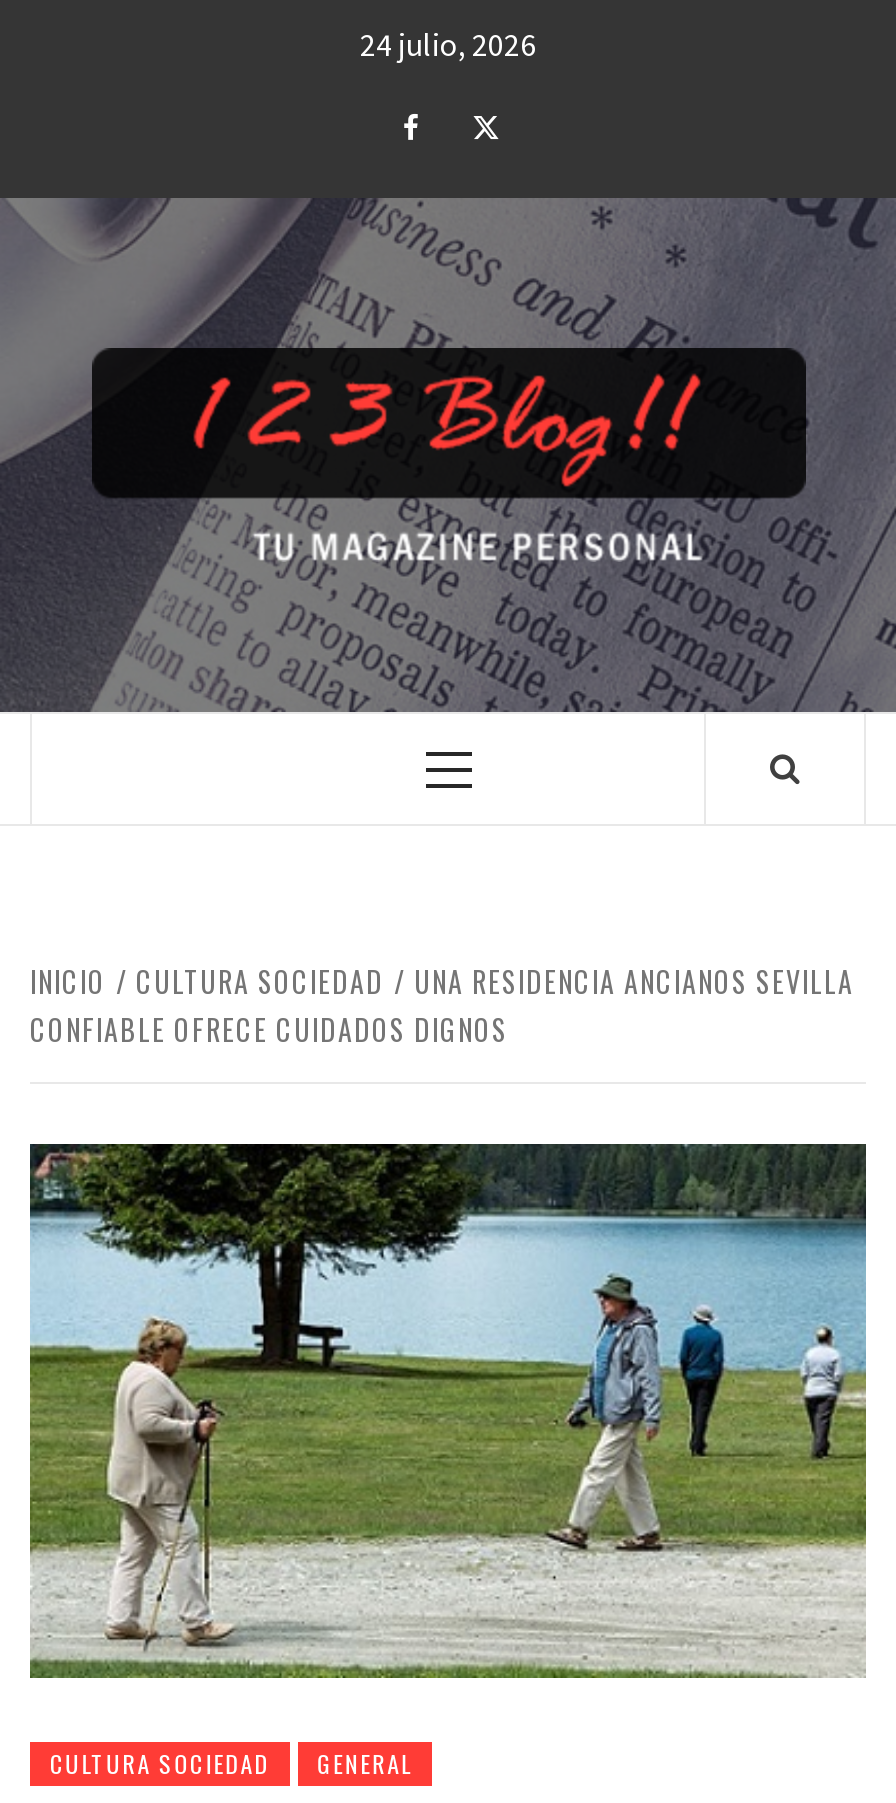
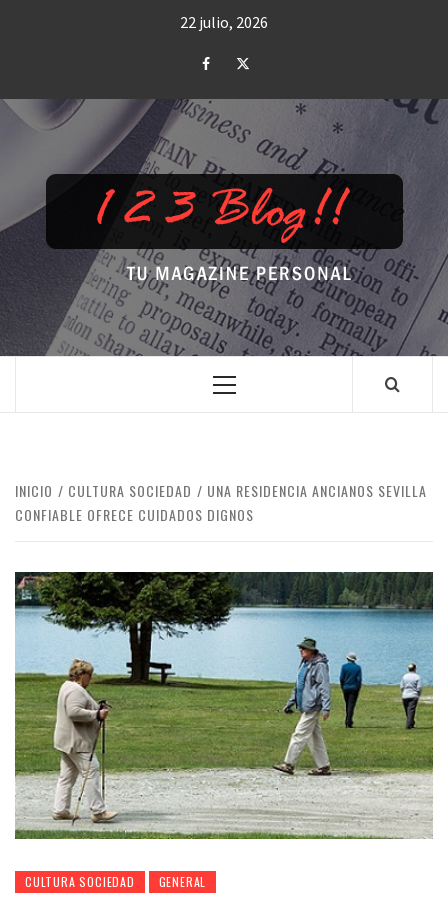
- 24 julio, 2026
+ 22 julio, 2026
